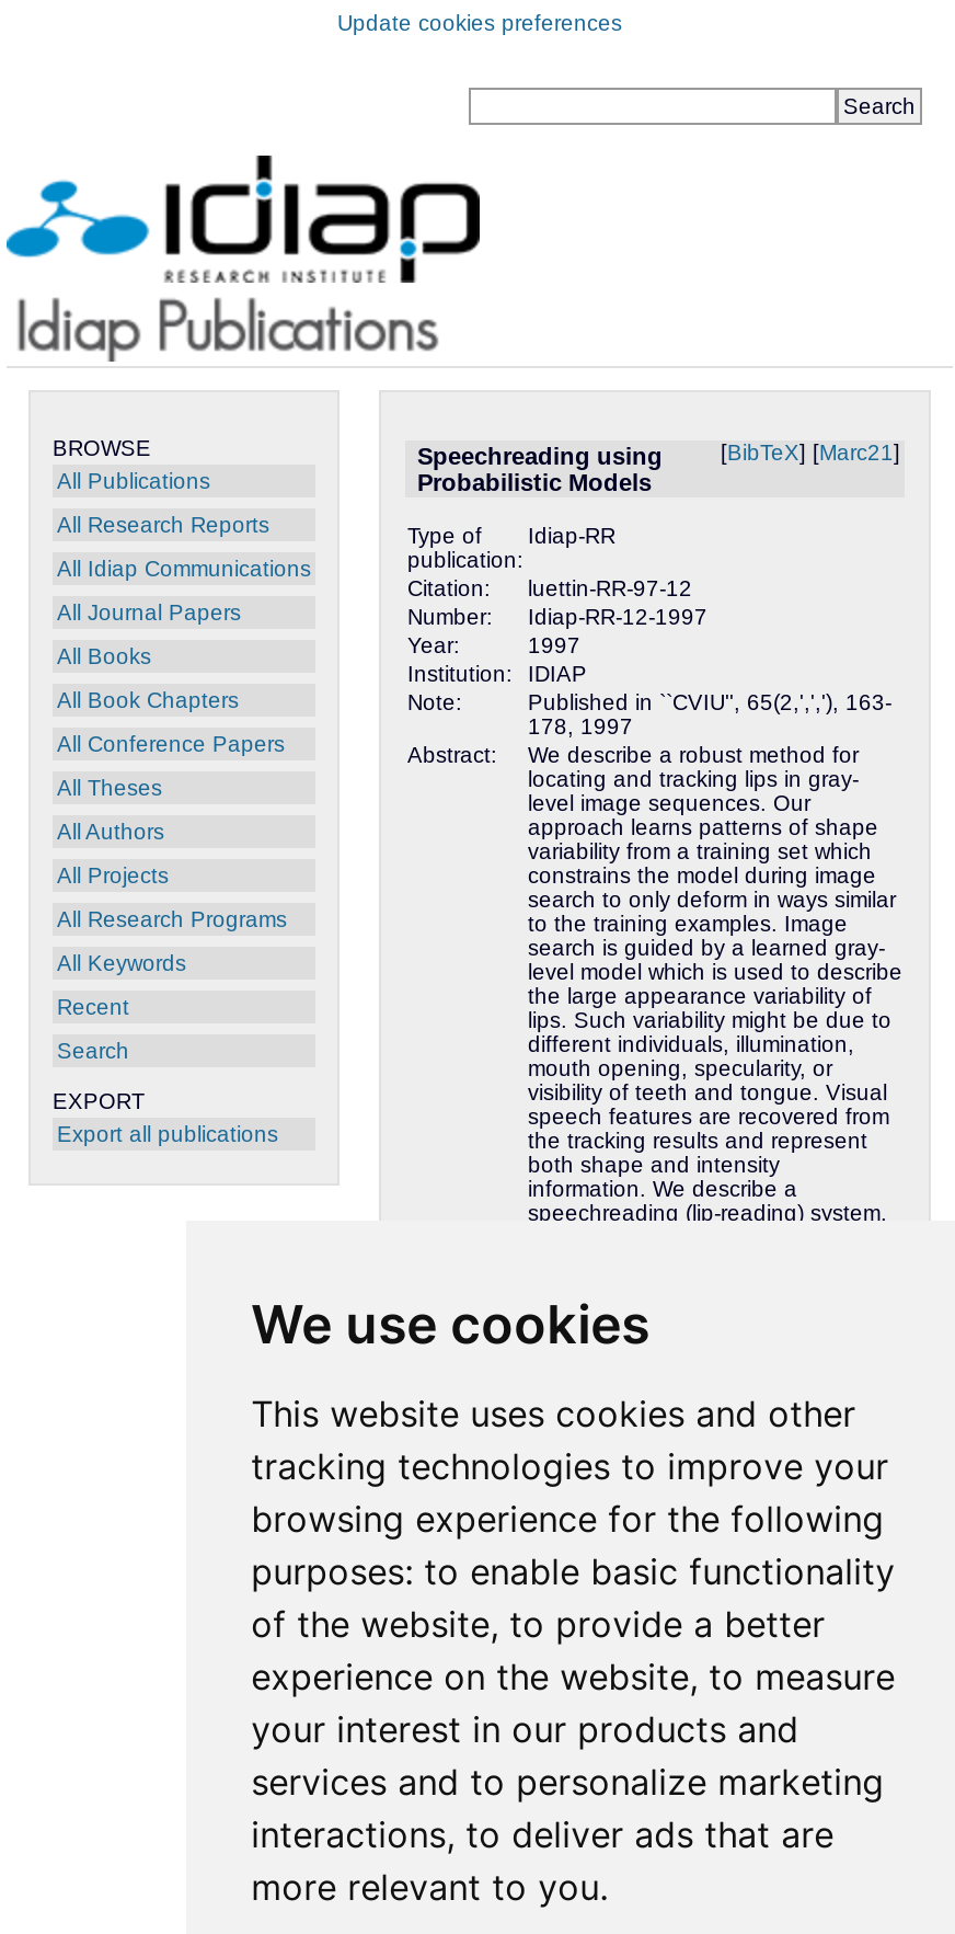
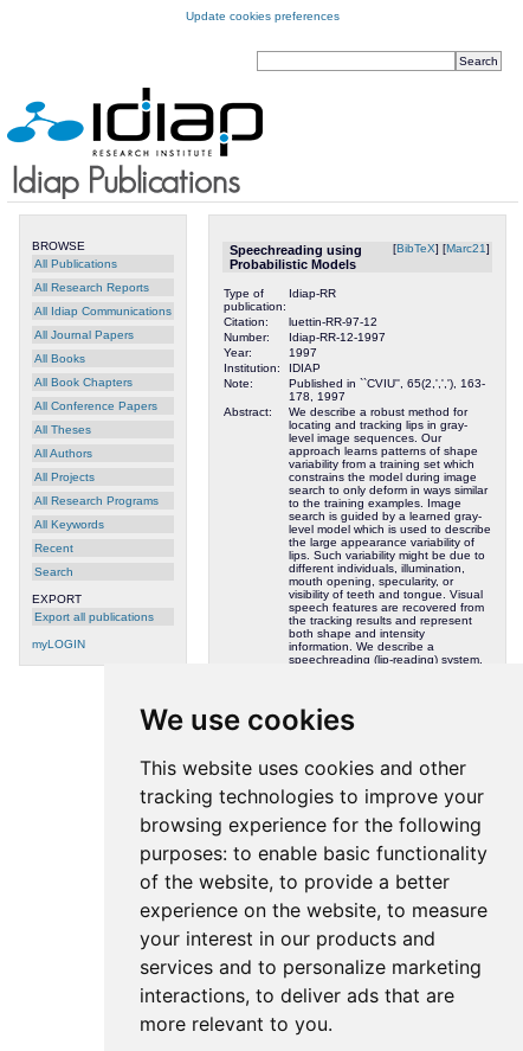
+ myLOGIN
